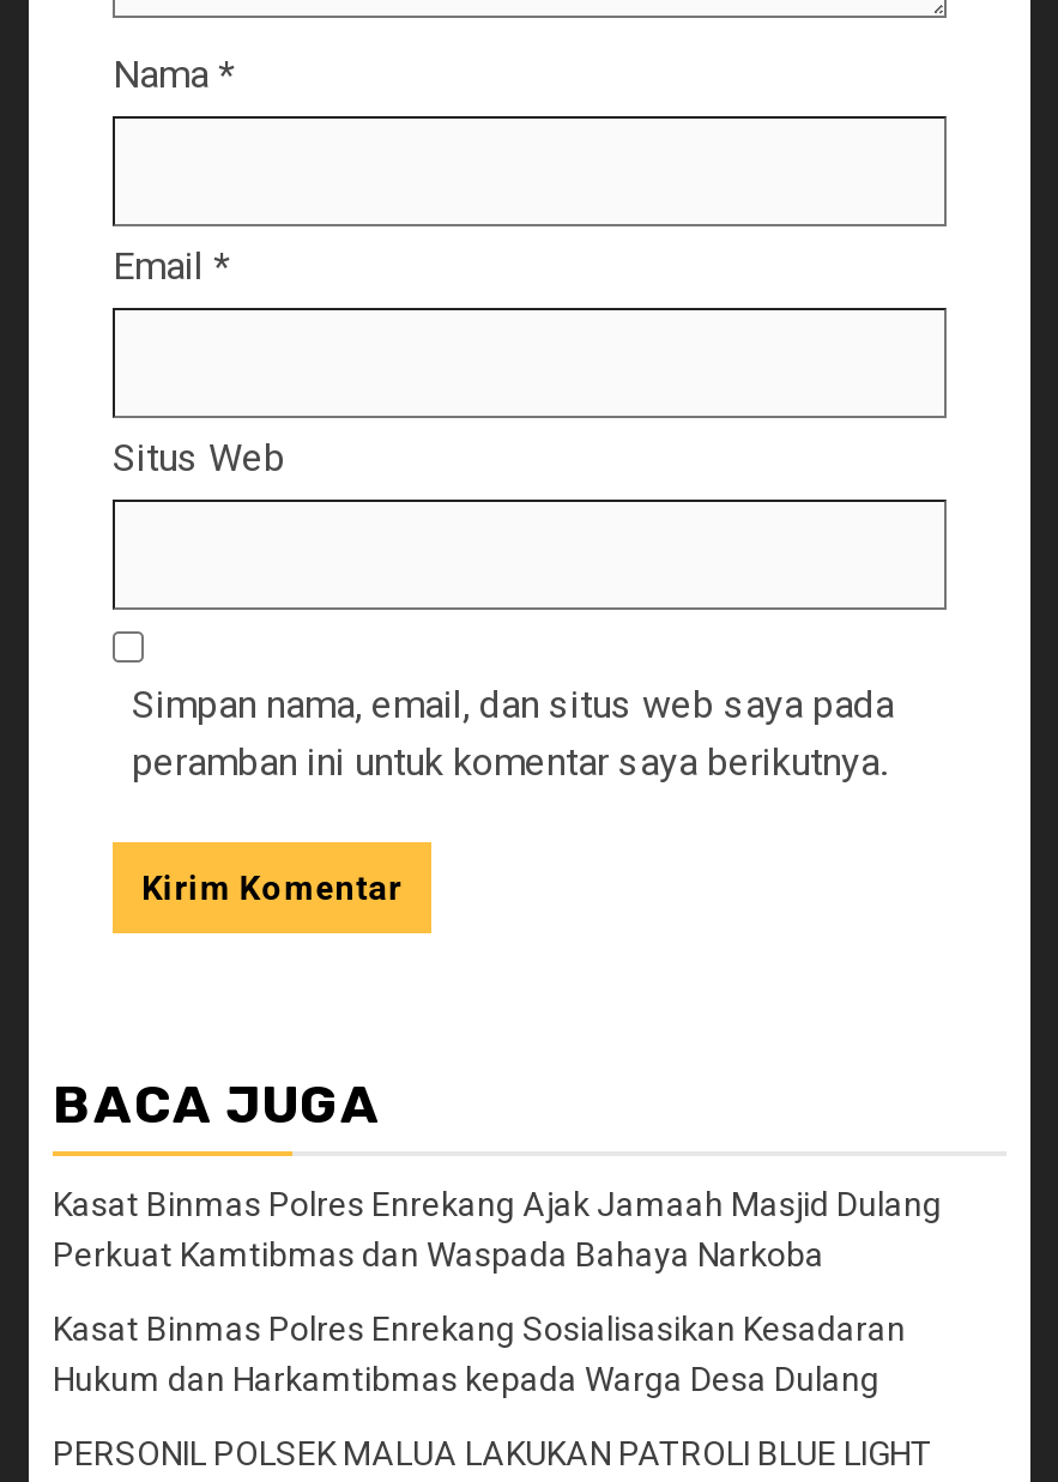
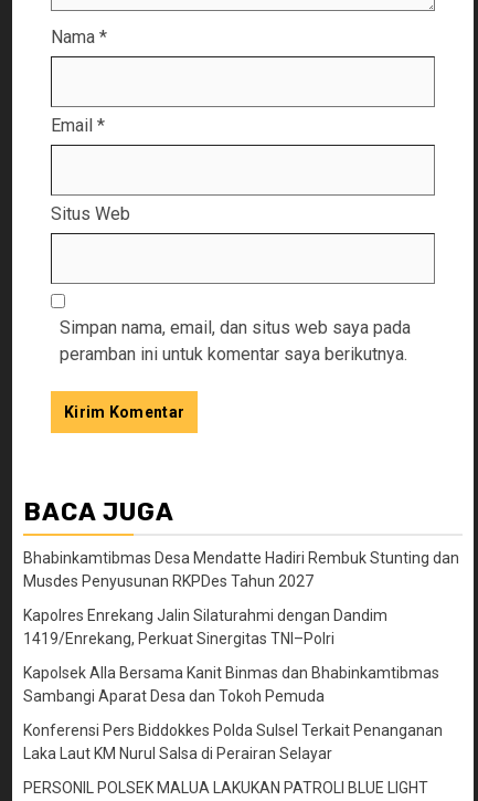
- Kasat Binmas Polres Enrekang Ajak Jamaah Masjid Dulang
- Perkuat Kamtibmas dan Waspada Bahaya Narkoba
- Kasat Binmas Polres Enrekang Sosialisasikan Kesadaran
- Hukum dan Harkamtibmas kepada Warga Desa Dulang
+ Bhabinkamtibmas Desa Mendatte Hadiri Rembuk Stunting dan
+ Musdes Penyusunan RKPDes Tahun 2027
+ Kapolres Enrekang Jalin Silaturahmi dengan Dandim
+ 1419/Enrekang, Perkuat Sinergitas TNI–Polri
+ Kapolsek Alla Bersama Kanit Binmas dan Bhabinkamtibmas
+ Sambangi Aparat Desa dan Tokoh Pemuda
+ Konferensi Pers Biddokkes Polda Sulsel Terkait Penanganan
+ Laka Laut KM Nurul Salsa di Perairan Selayar
